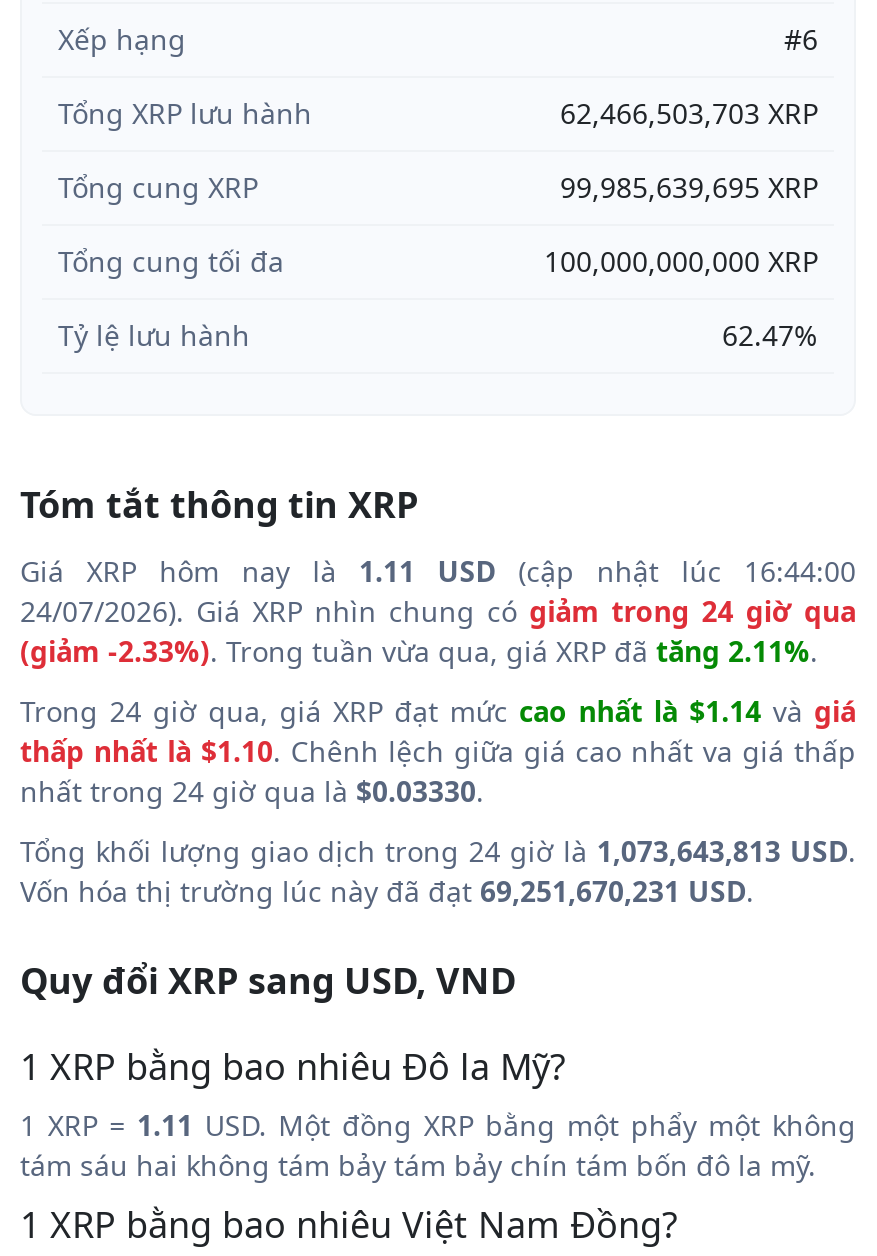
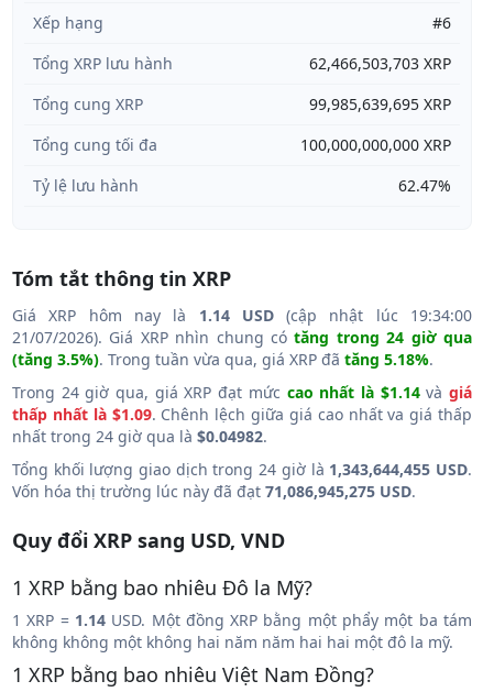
- Giá XRP hôm nay là 1.11 USD (cập nhật lúc 16:44:00
+ Giá XRP hôm nay là 1.14 USD (cập nhật lúc 19:34:00

- 24/07/2026). Giá XRP nhìn chung có giảm trong 24 giờ qua
+ 21/07/2026). Giá XRP nhìn chung có tăng trong 24 giờ qua

- (giảm -2.33%). Trong tuần vừa qua, giá XRP đã tăng 2.11%.
+ (tăng 3.5%). Trong tuần vừa qua, giá XRP đã tăng 5.18%.

- thấp nhất là $1.10. Chênh lệch giữa giá cao nhất va giá thấp
+ thấp nhất là $1.09. Chênh lệch giữa giá cao nhất va giá thấp

- nhất trong 24 giờ qua là $0.03330.
+ nhất trong 24 giờ qua là $0.04982.

- Tổng khối lượng giao dịch trong 24 giờ là 1,073,643,813 USD.
+ Tổng khối lượng giao dịch trong 24 giờ là 1,343,644,455 USD.

- Vốn hóa thị trường lúc này đã đạt 69,251,670,231 USD.
+ Vốn hóa thị trường lúc này đã đạt 71,086,945,275 USD.

- 1 XRP = 1.11 USD. Một đồng XRP bằng một phẩy một không
- tám sáu hai không tám bảy tám bảy chín tám bốn đô la mỹ.
+ 1 XRP = 1.14 USD. Một đồng XRP bằng một phẩy một ba tám
+ không không một không hai năm năm hai hai một đô la mỹ.
